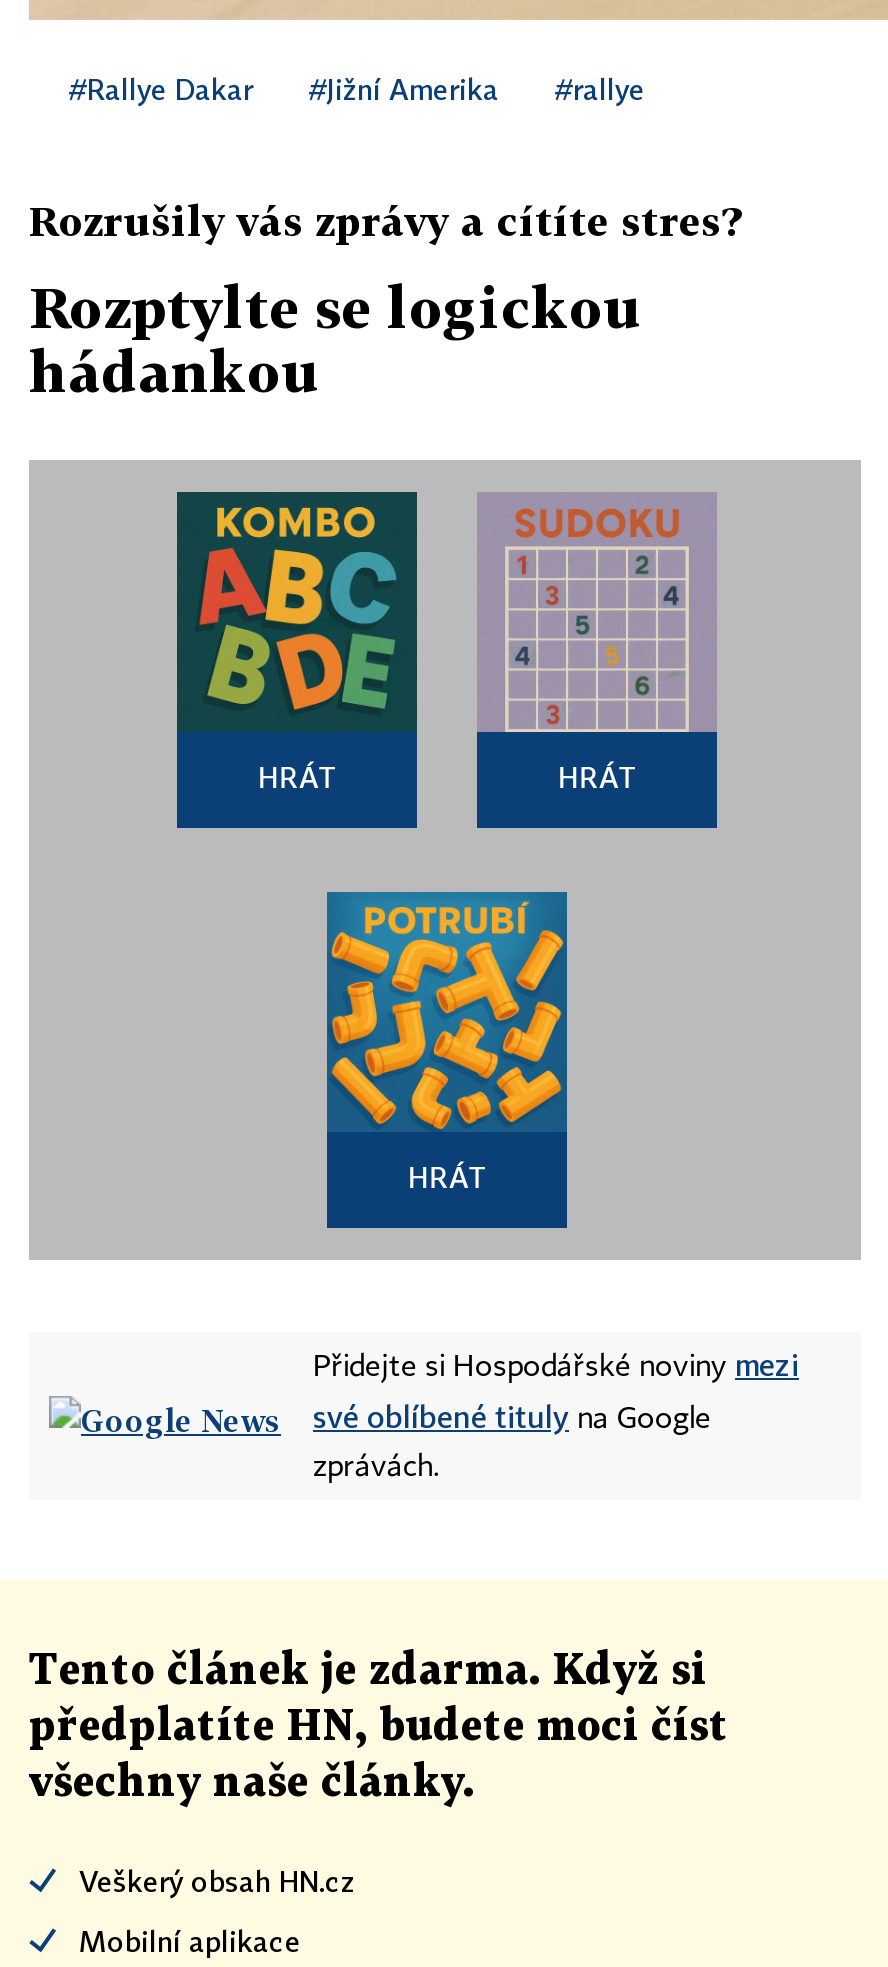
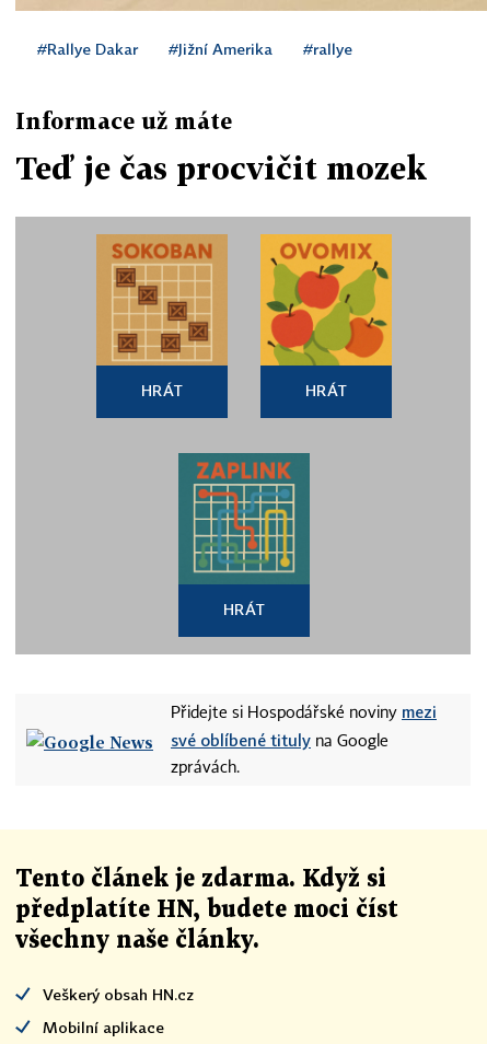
- Rozrušily vás zprávy a cítíte stres?
+ Informace už máte

- Rozptylte se logickou
- hádankou
+ Teď je čas procvičit mozek

- [image]
+ [image]

- [image]
+ [image]

- [image]
+ [image]
